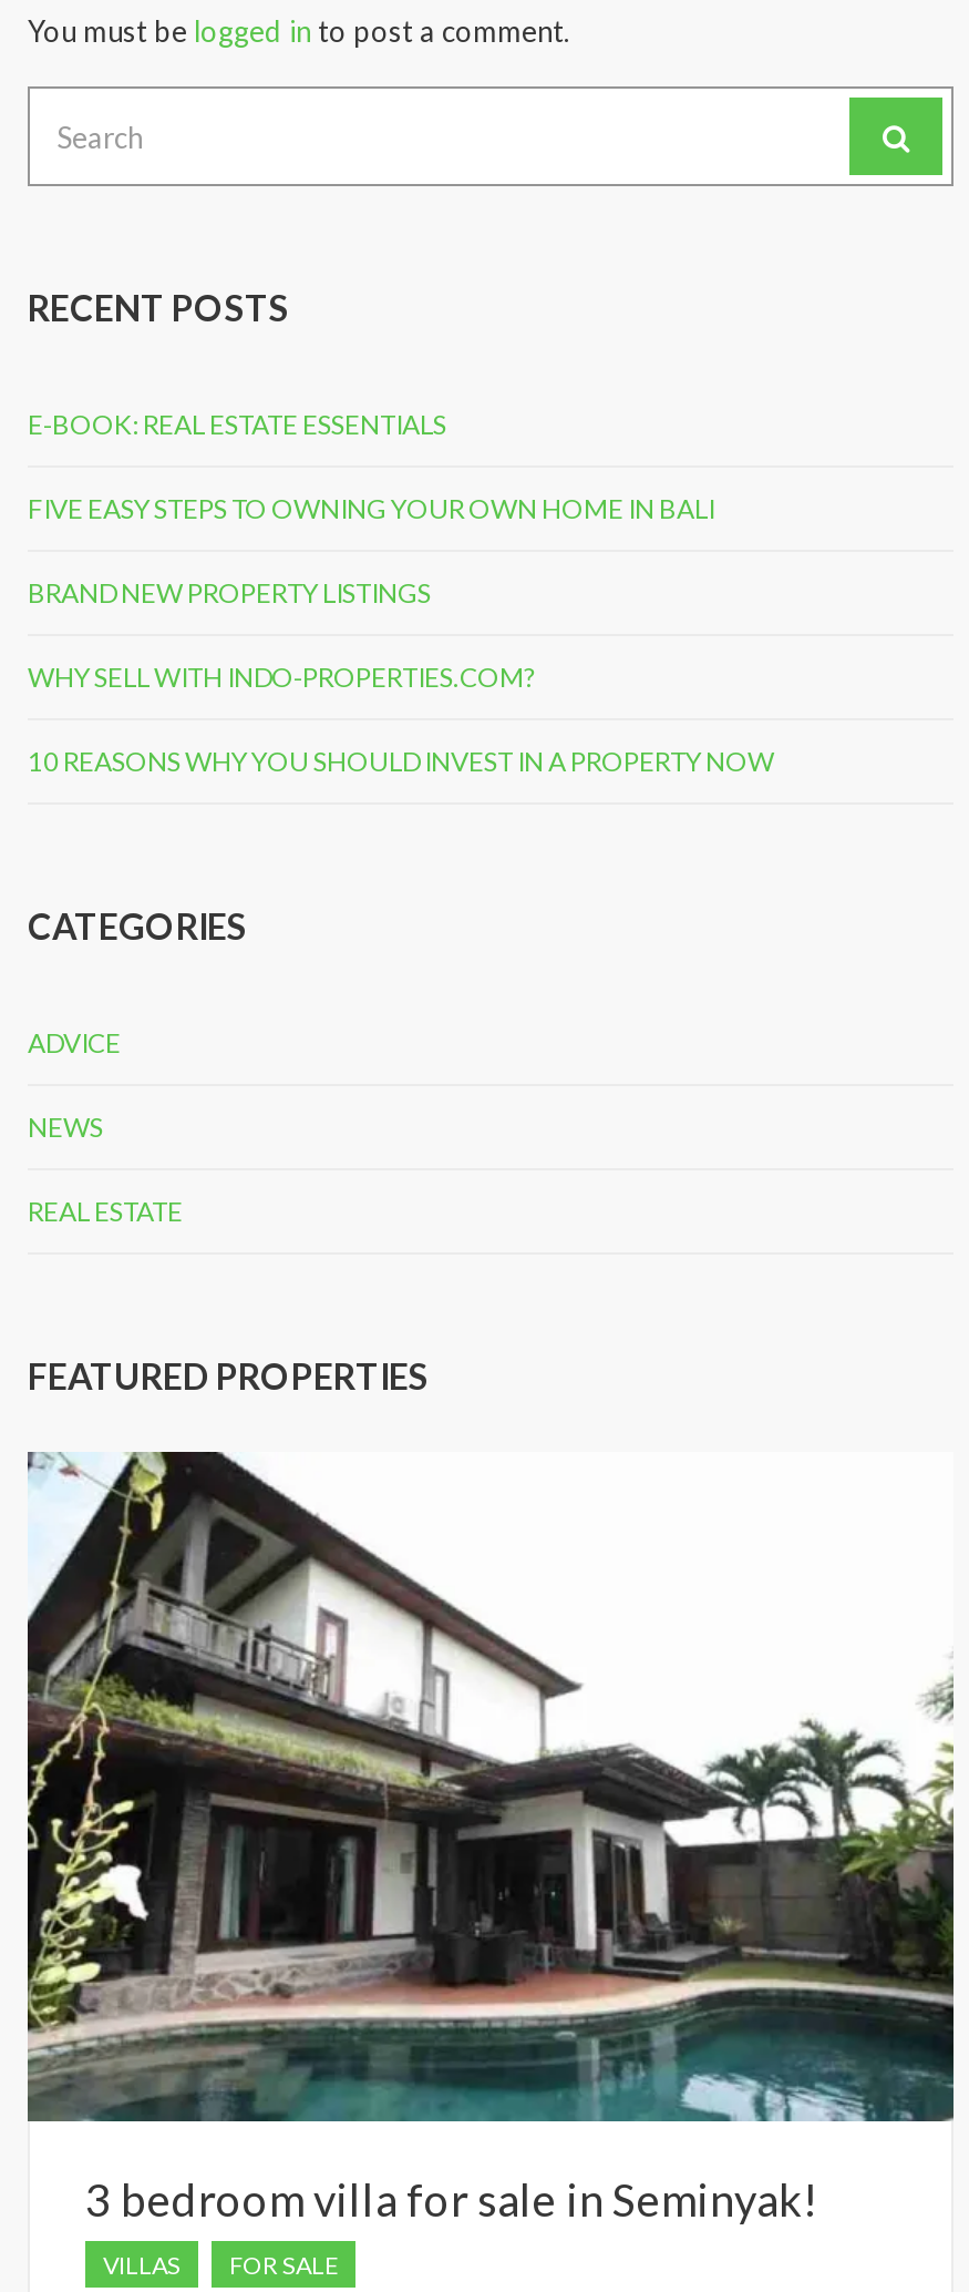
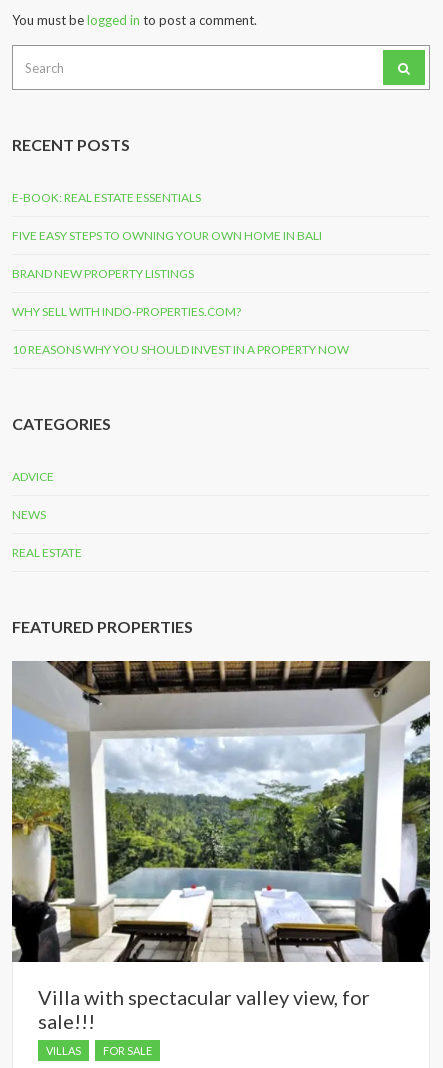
- [image]
- 3 bedroom villa for sale in Seminyak!
+ [image]
+ Villa with spectacular valley view, for
+ sale!!!
